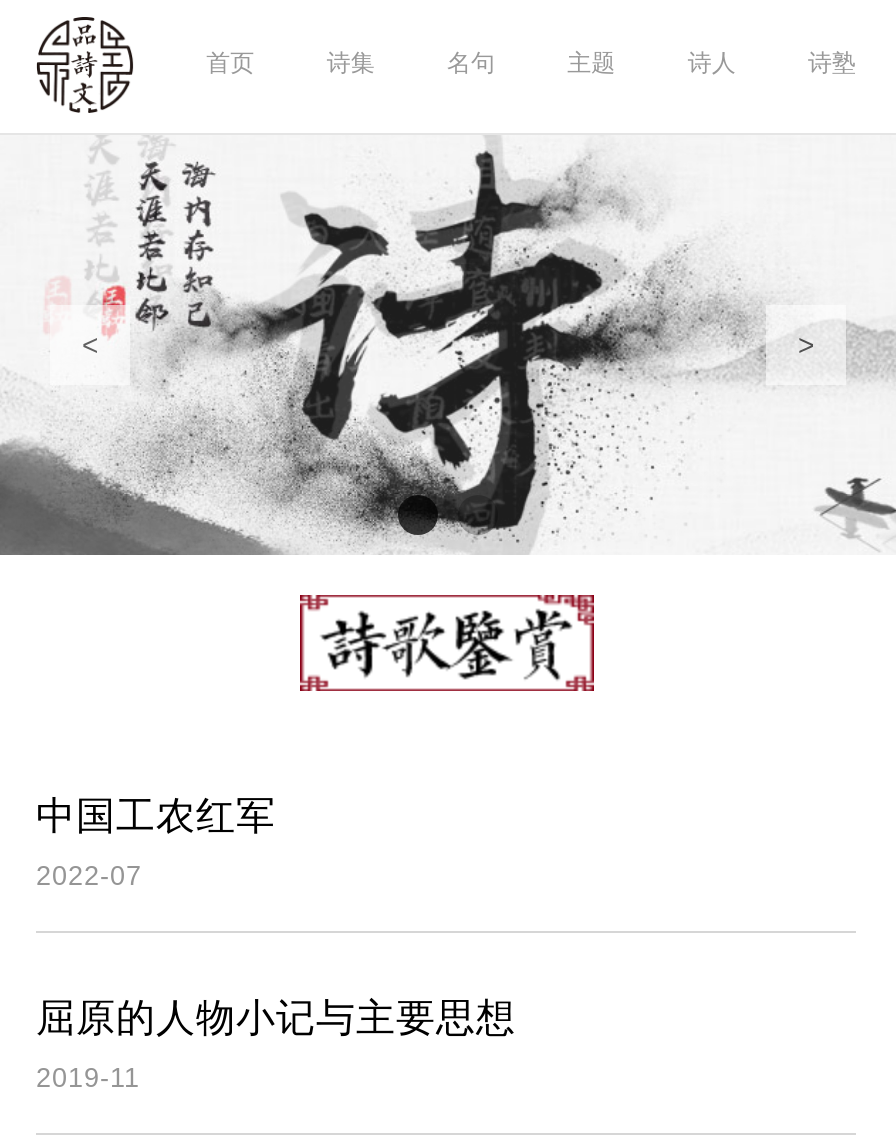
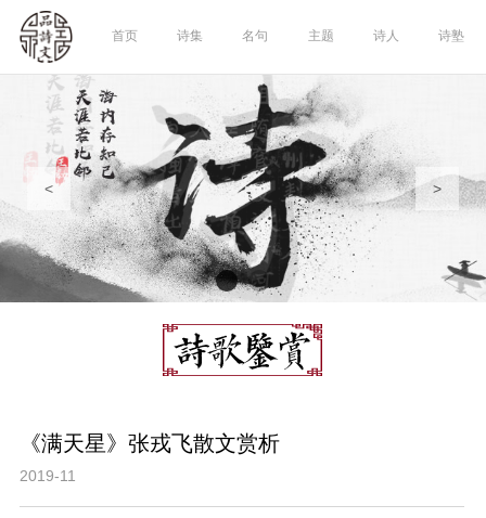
- 中国工农红军
- 2022-07
- 屈原的人物小记与主要思想
+ 《满天星》张戎飞散文赏析
